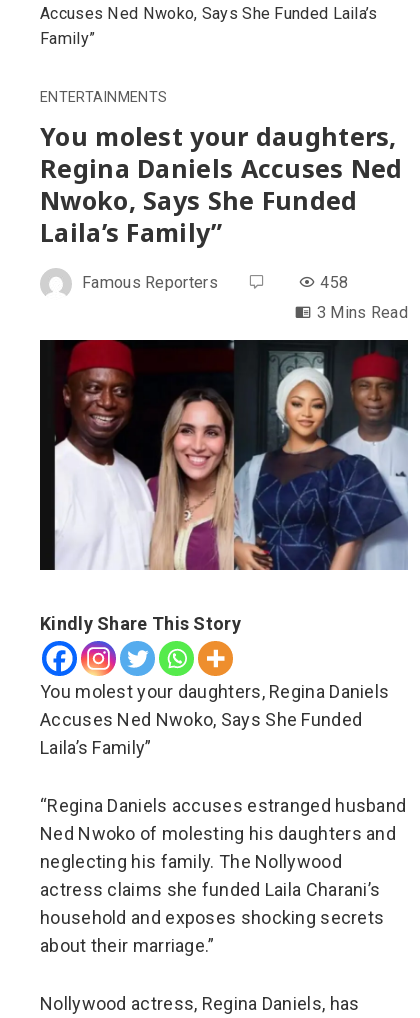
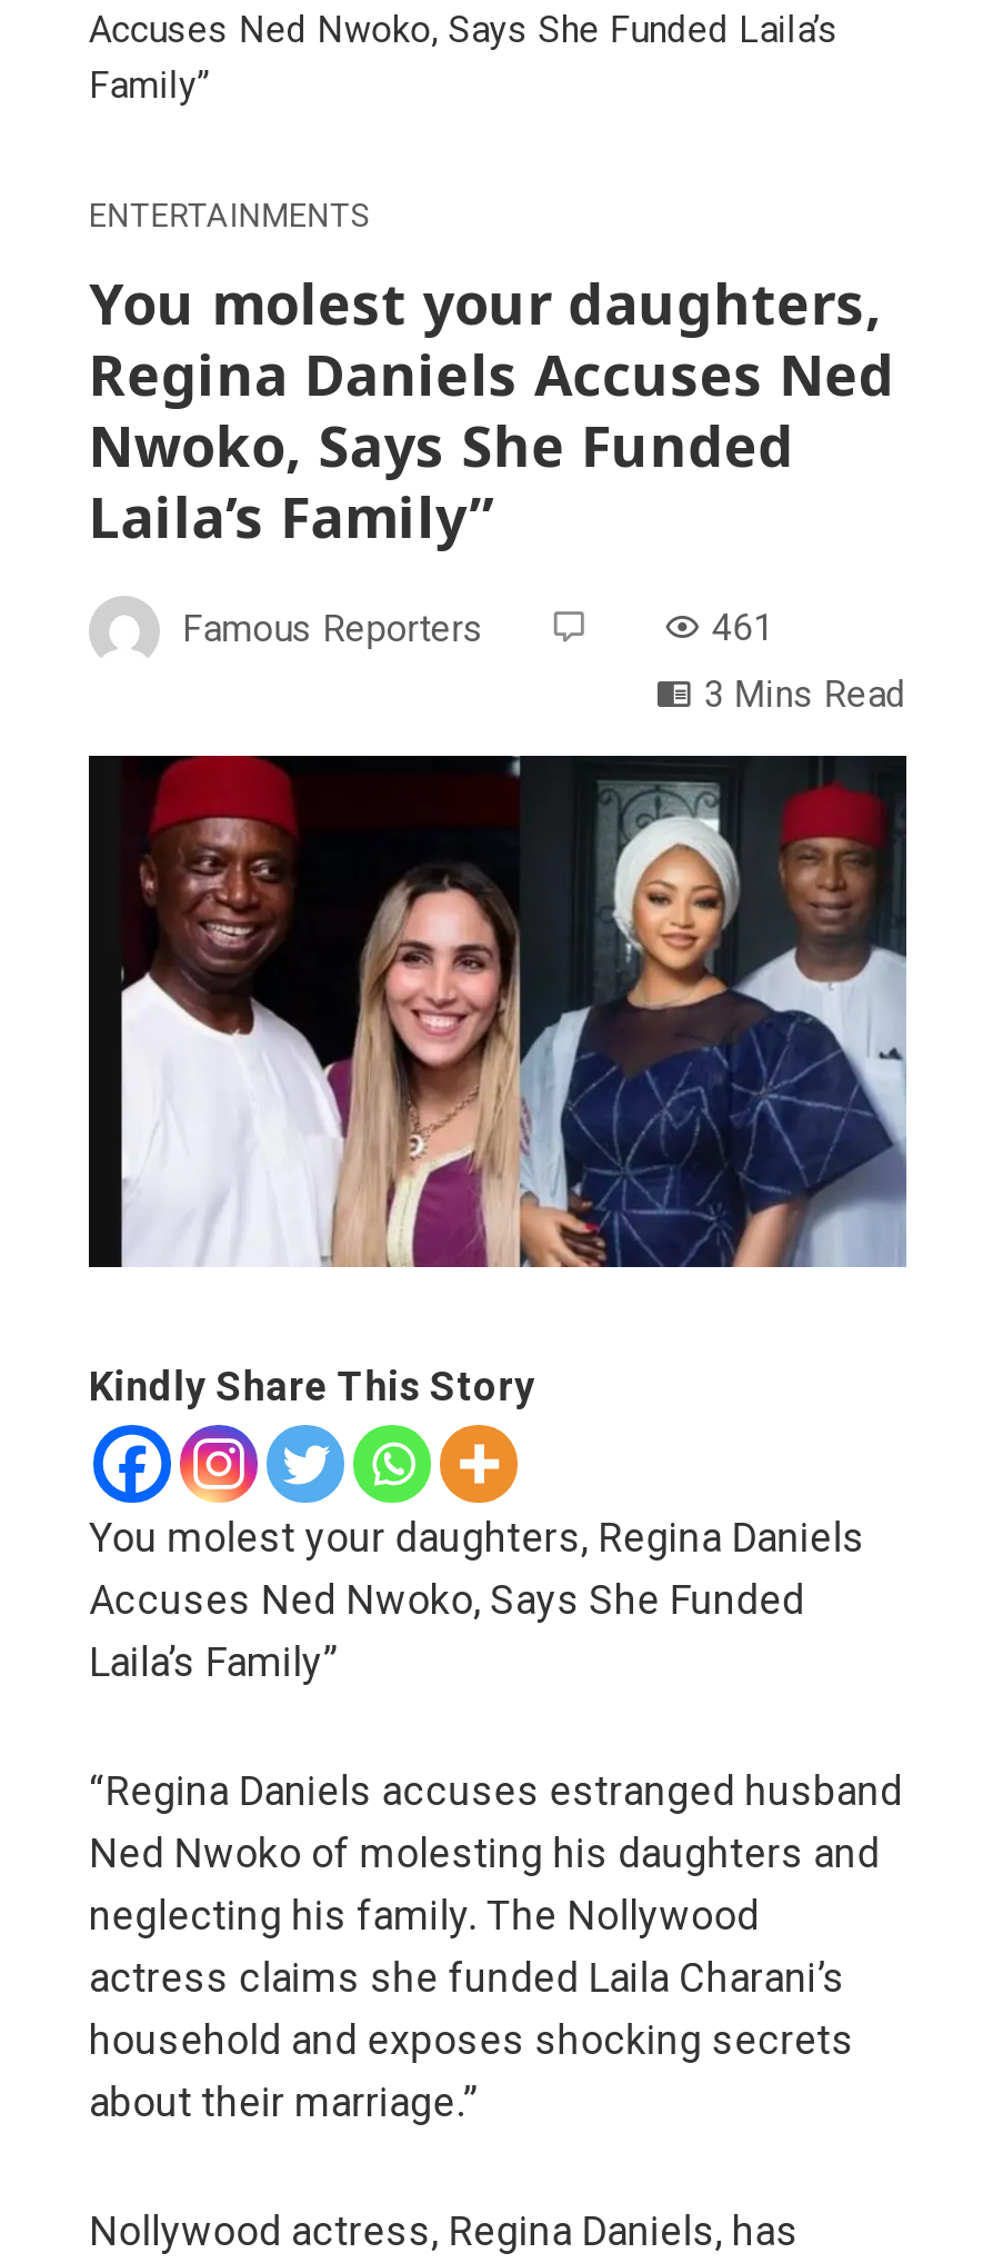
- 458
+ 461
